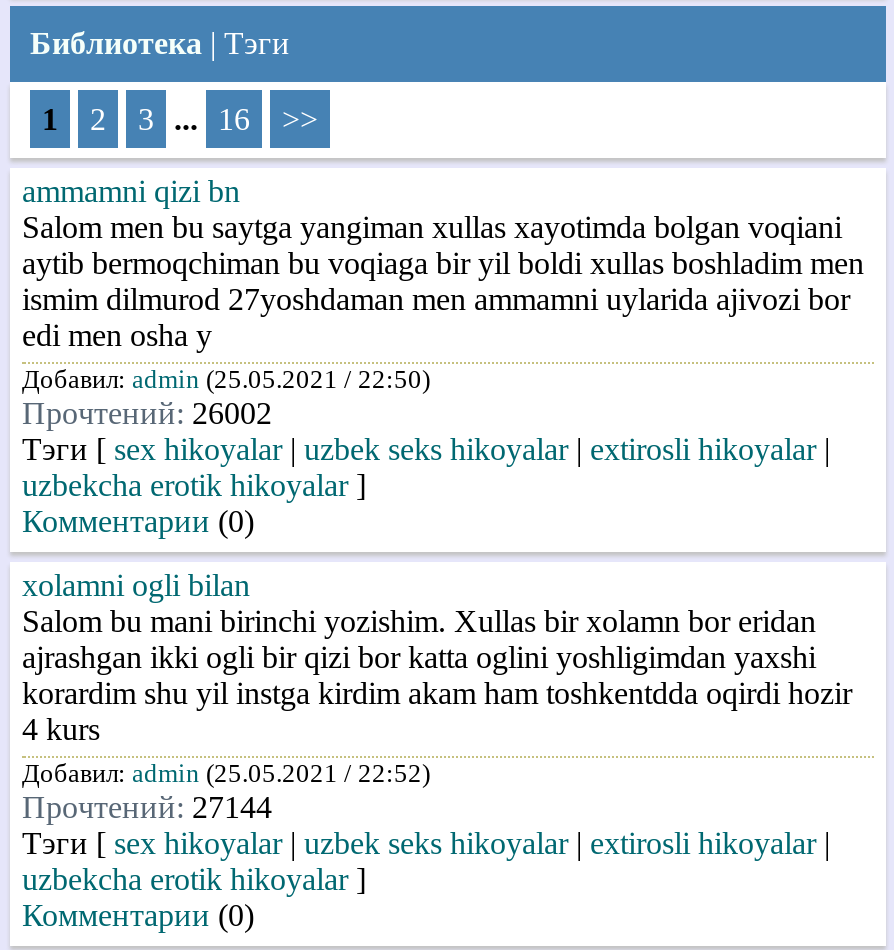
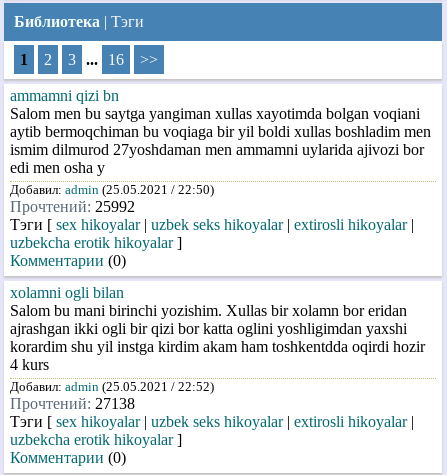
- Прочтений: 26002
+ Прочтений: 25992

- Прочтений: 27144
+ Прочтений: 27138
